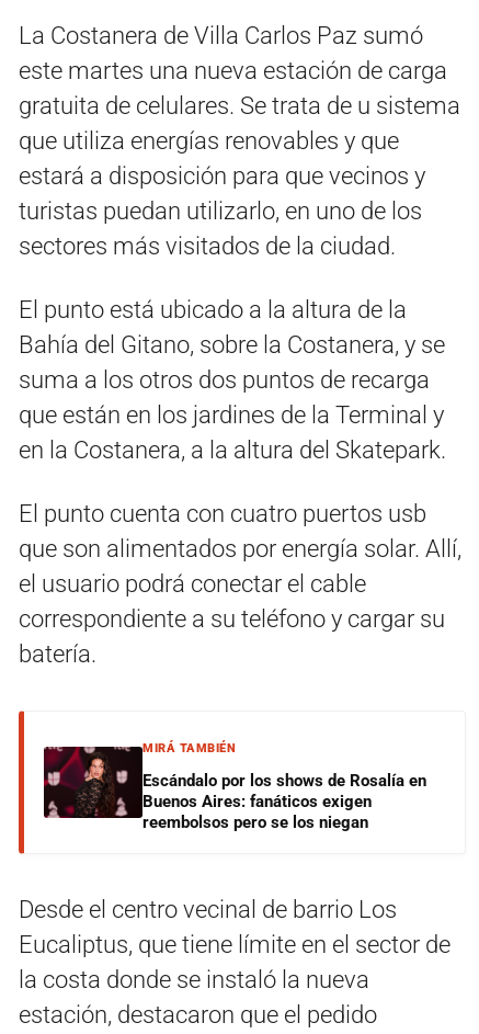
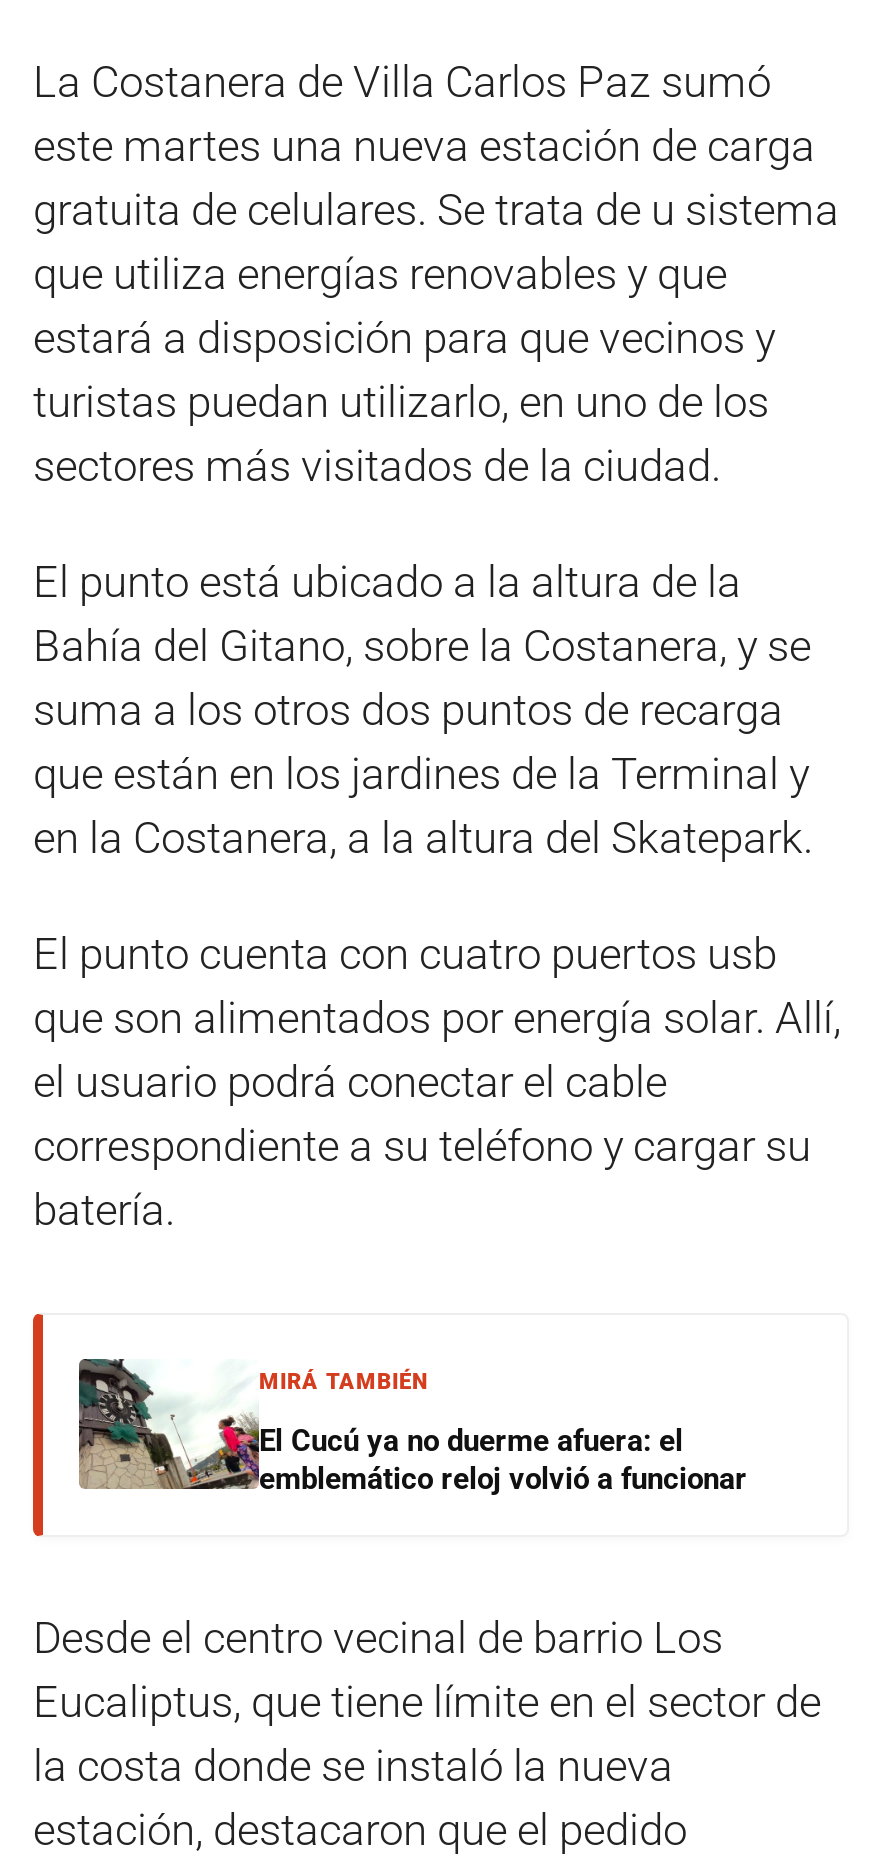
- [image]
- Escándalo por los shows de Rosalía en
- Buenos Aires: fanáticos exigen
- reembolsos pero se los niegan
+ [image]
+ El Cucú ya no duerme afuera: el
+ emblemático reloj volvió a funcionar
